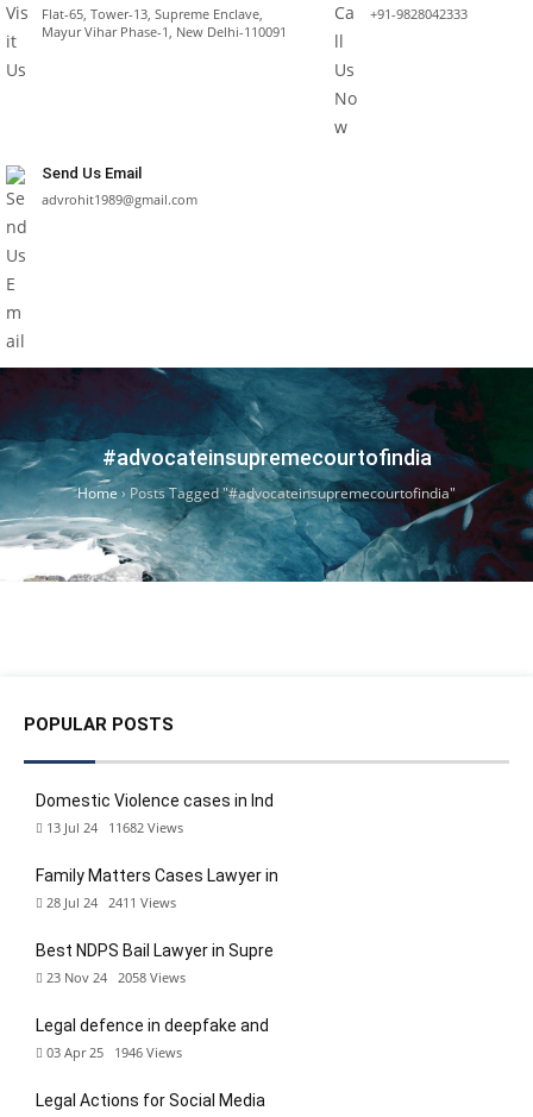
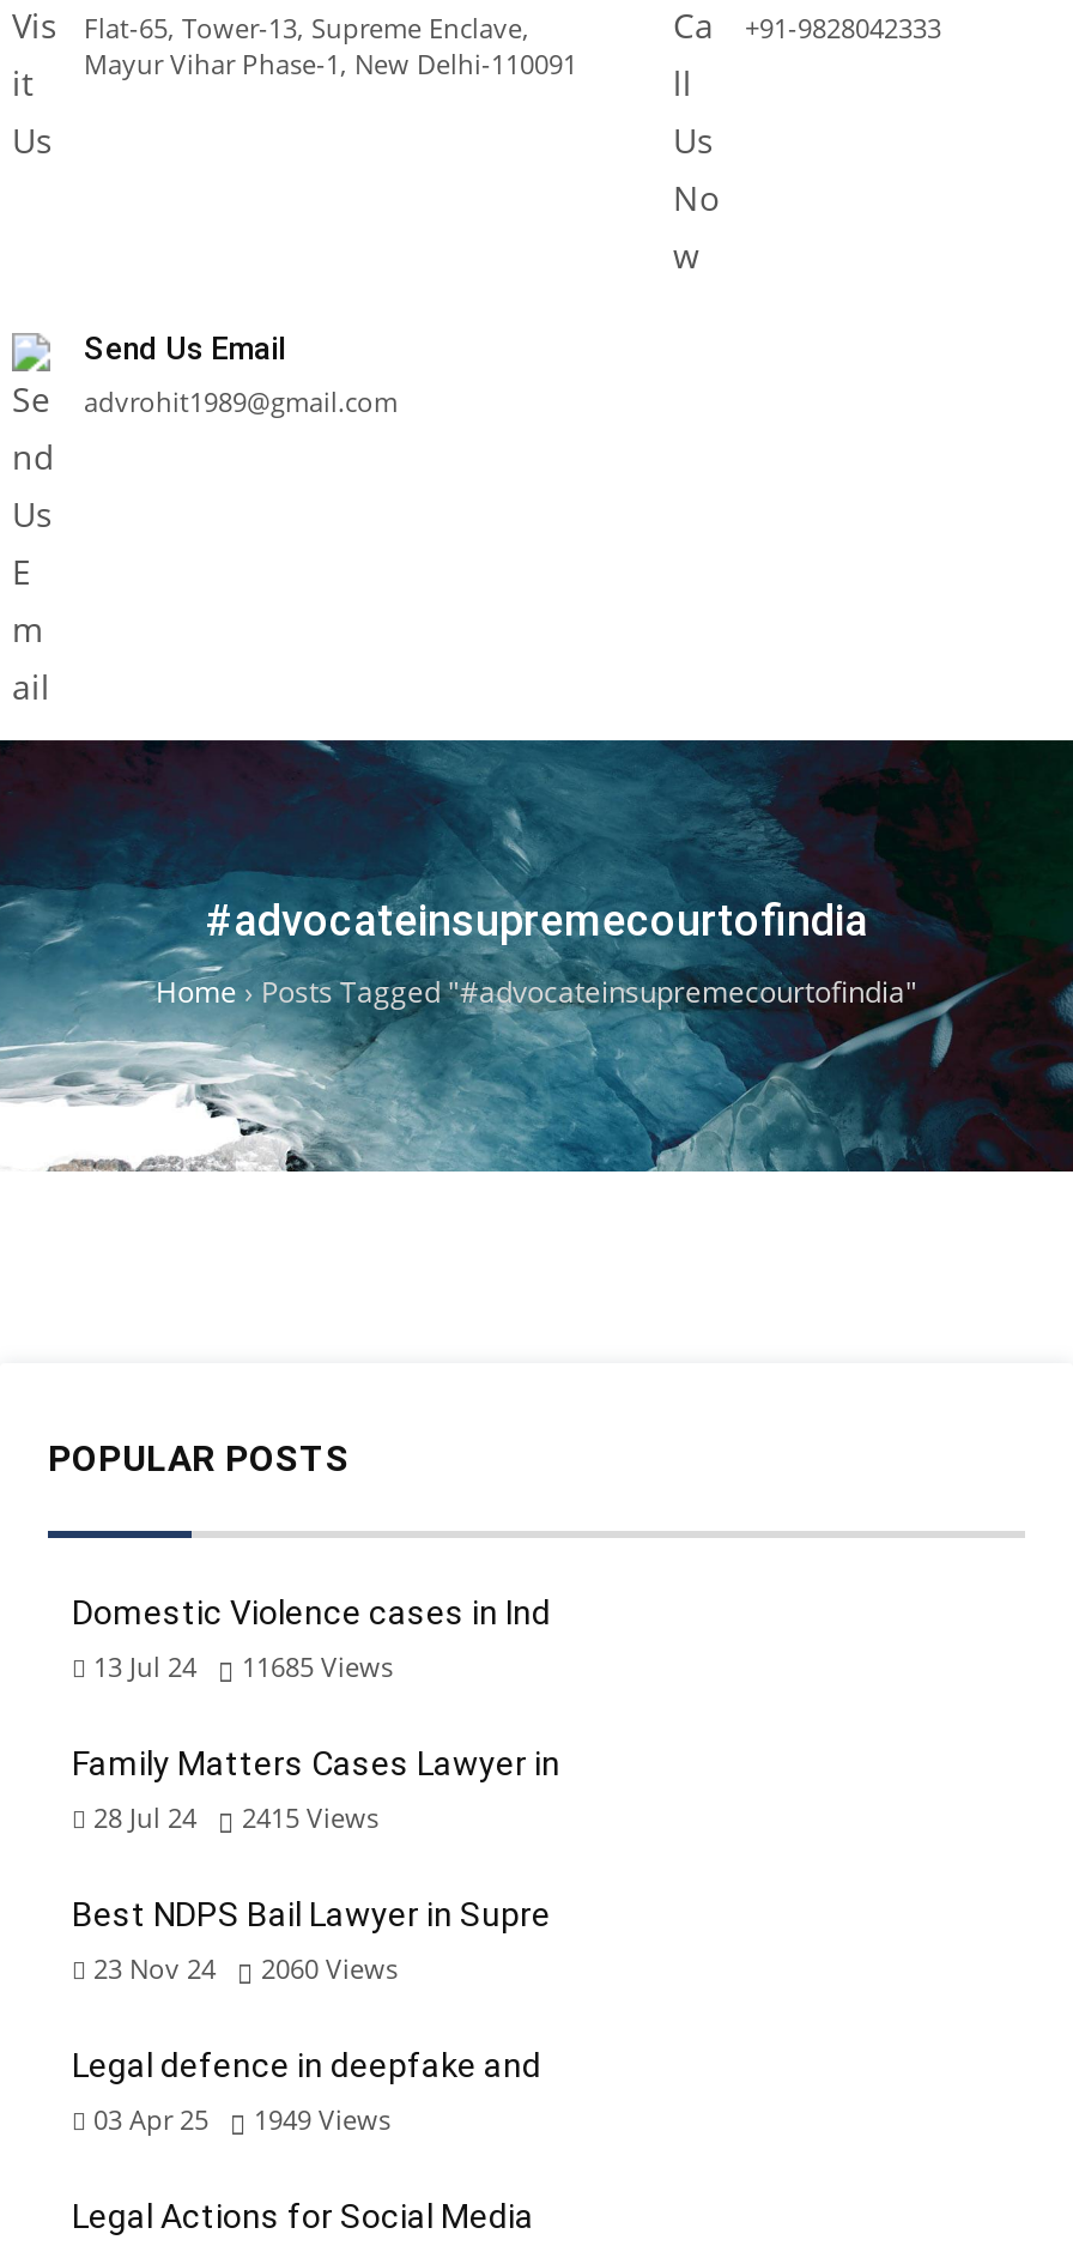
- 13 Jul 24 11682 Views
+ 13 Jul 24
+ 11685 Views

- 28 Jul 24 2411 Views
+ 28 Jul 24
+ 2415 Views

- 23 Nov 24 2058 Views
+ 23 Nov 24
+ 2060 Views

- 03 Apr 25 1946 Views
+ 03 Apr 25
+ 1949 Views
